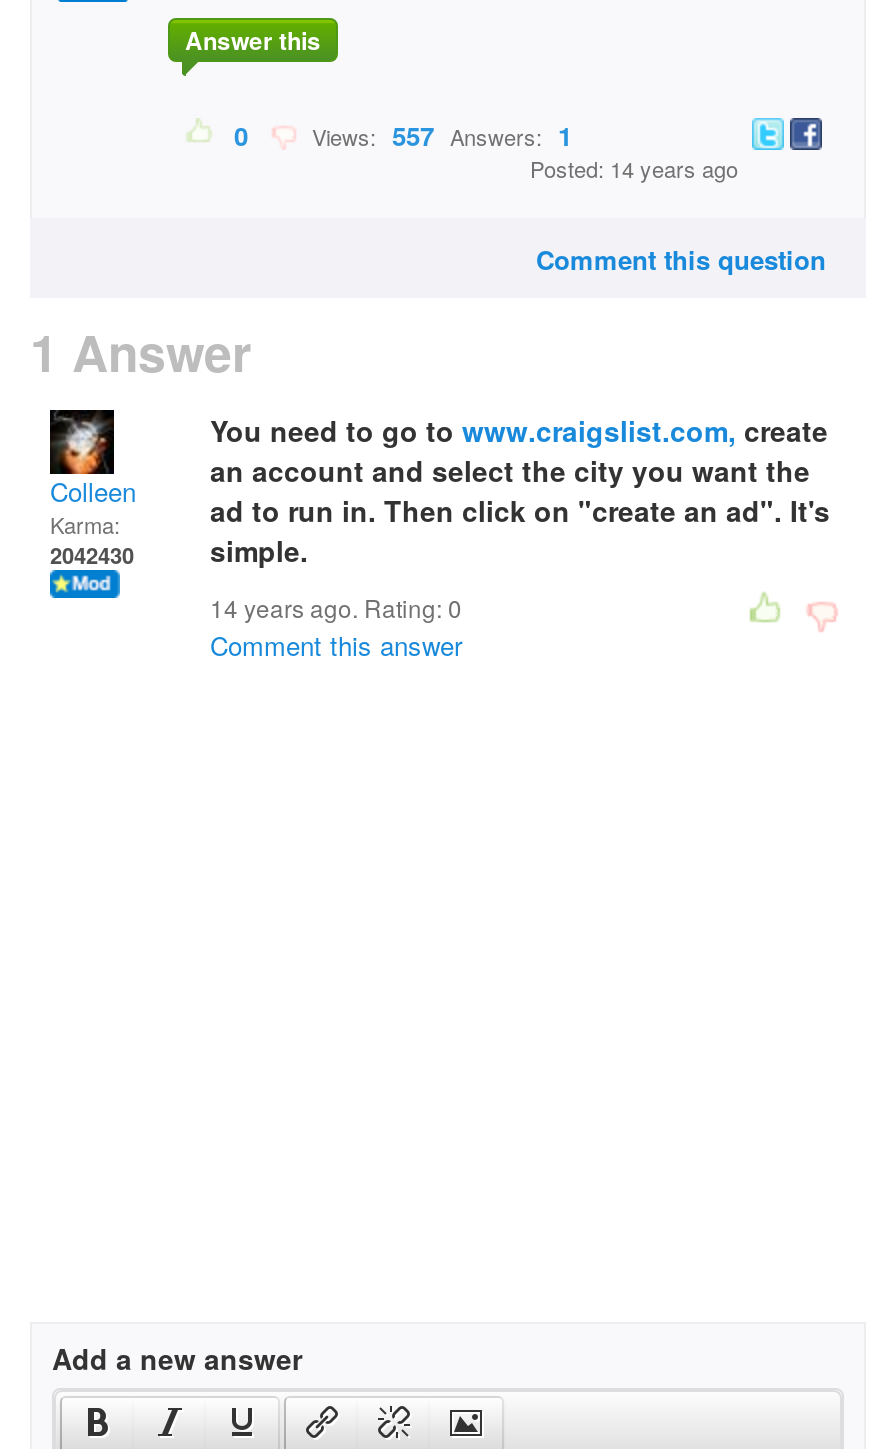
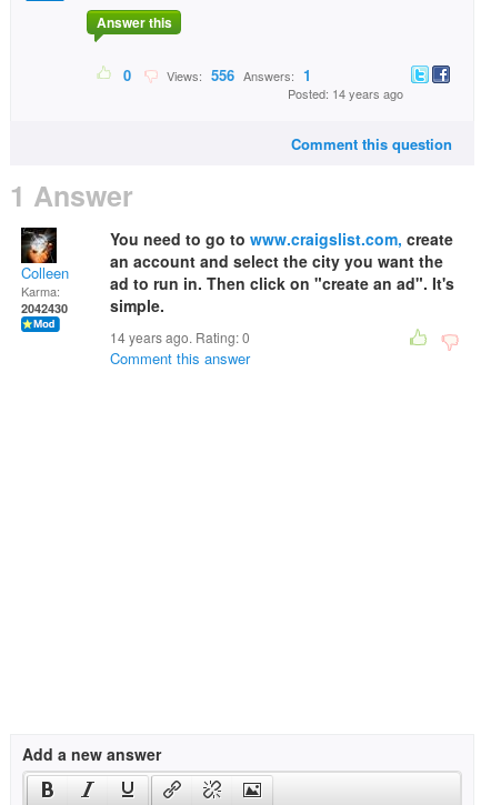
- Views: 557 Answers: 1
+ Views: 556 Answers: 1
